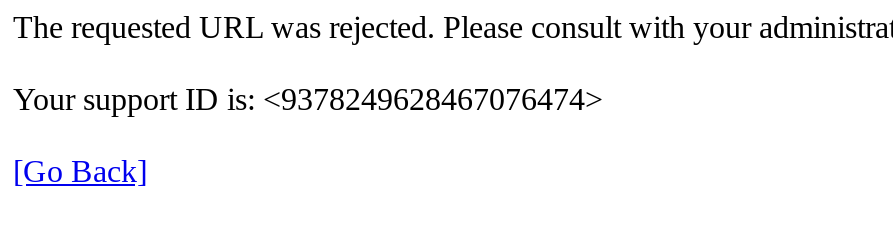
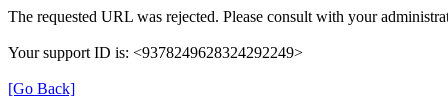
- Your support ID is: <9378249628467076474>
+ Your support ID is: <9378249628324292249>
